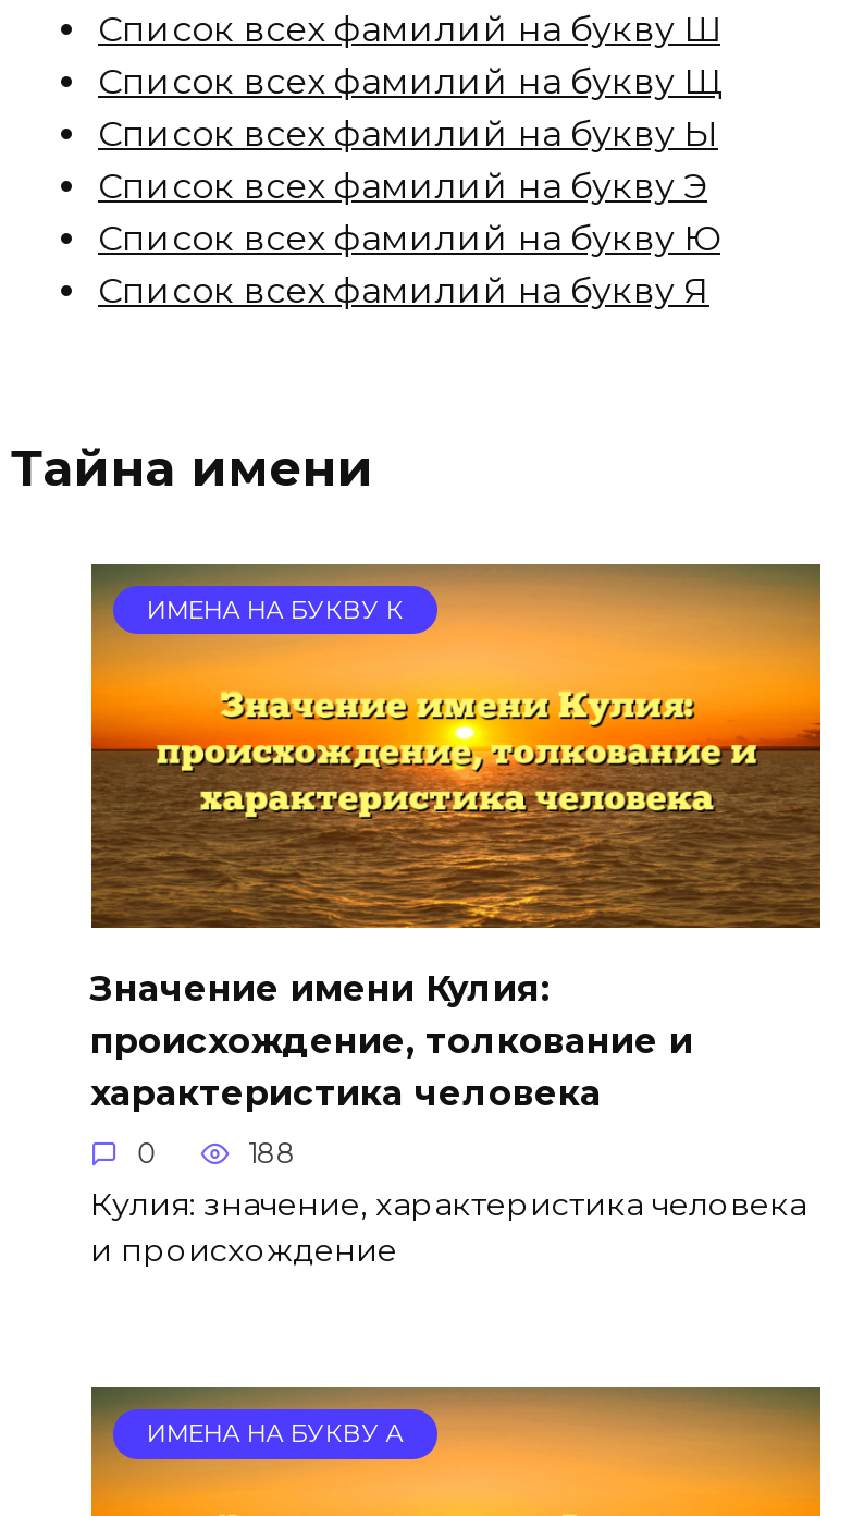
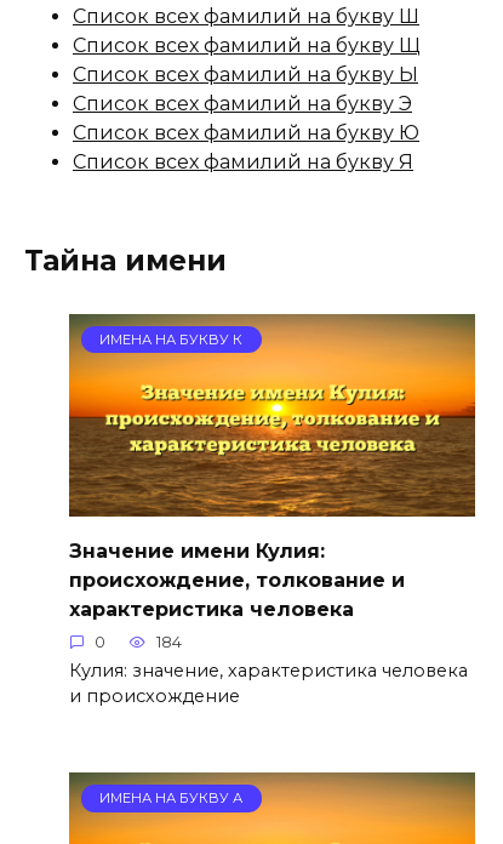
- 188
+ 184
